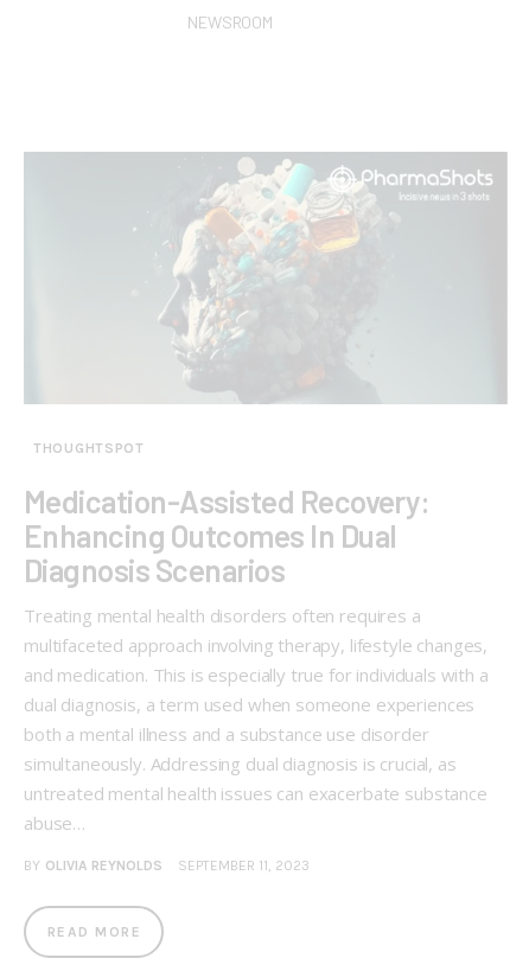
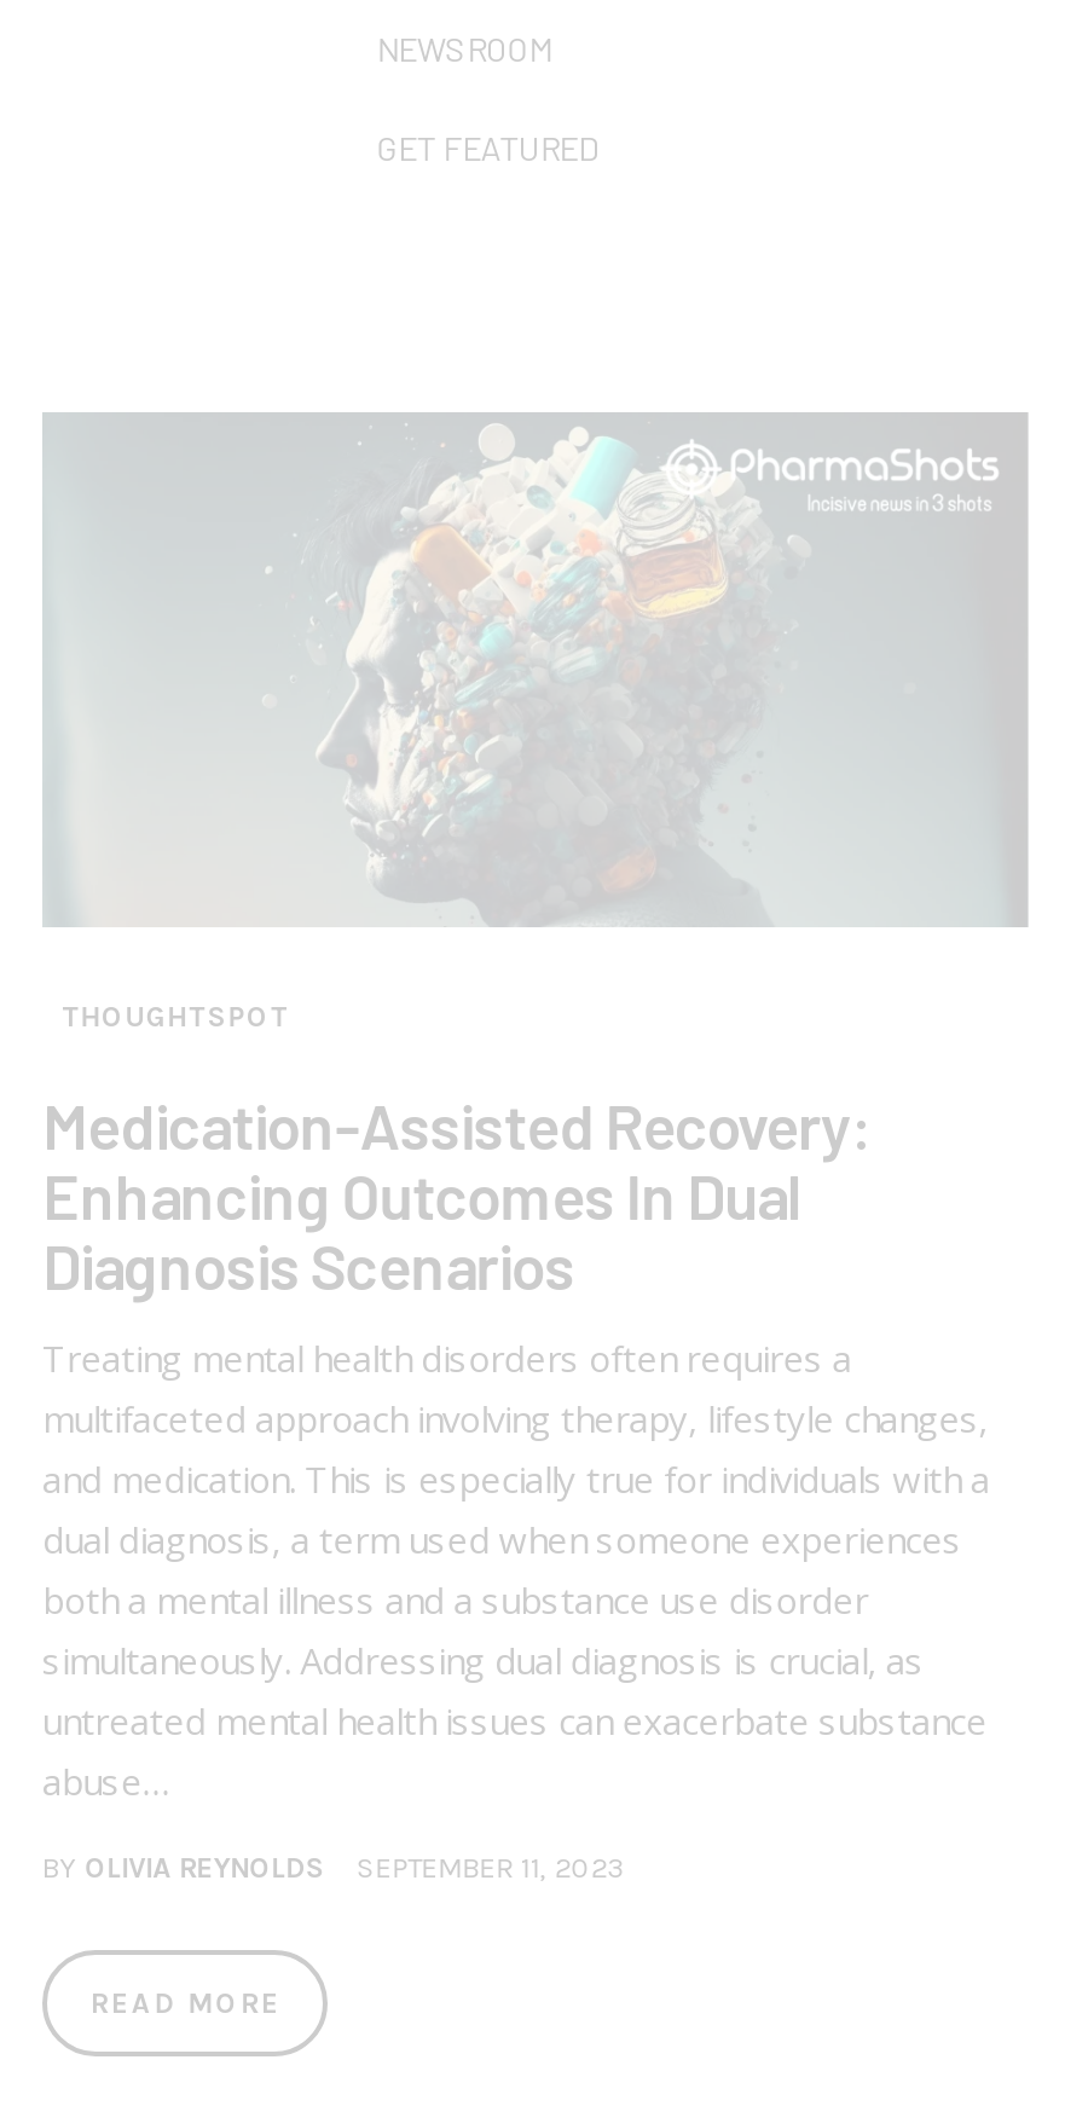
+ GET FEATURED
